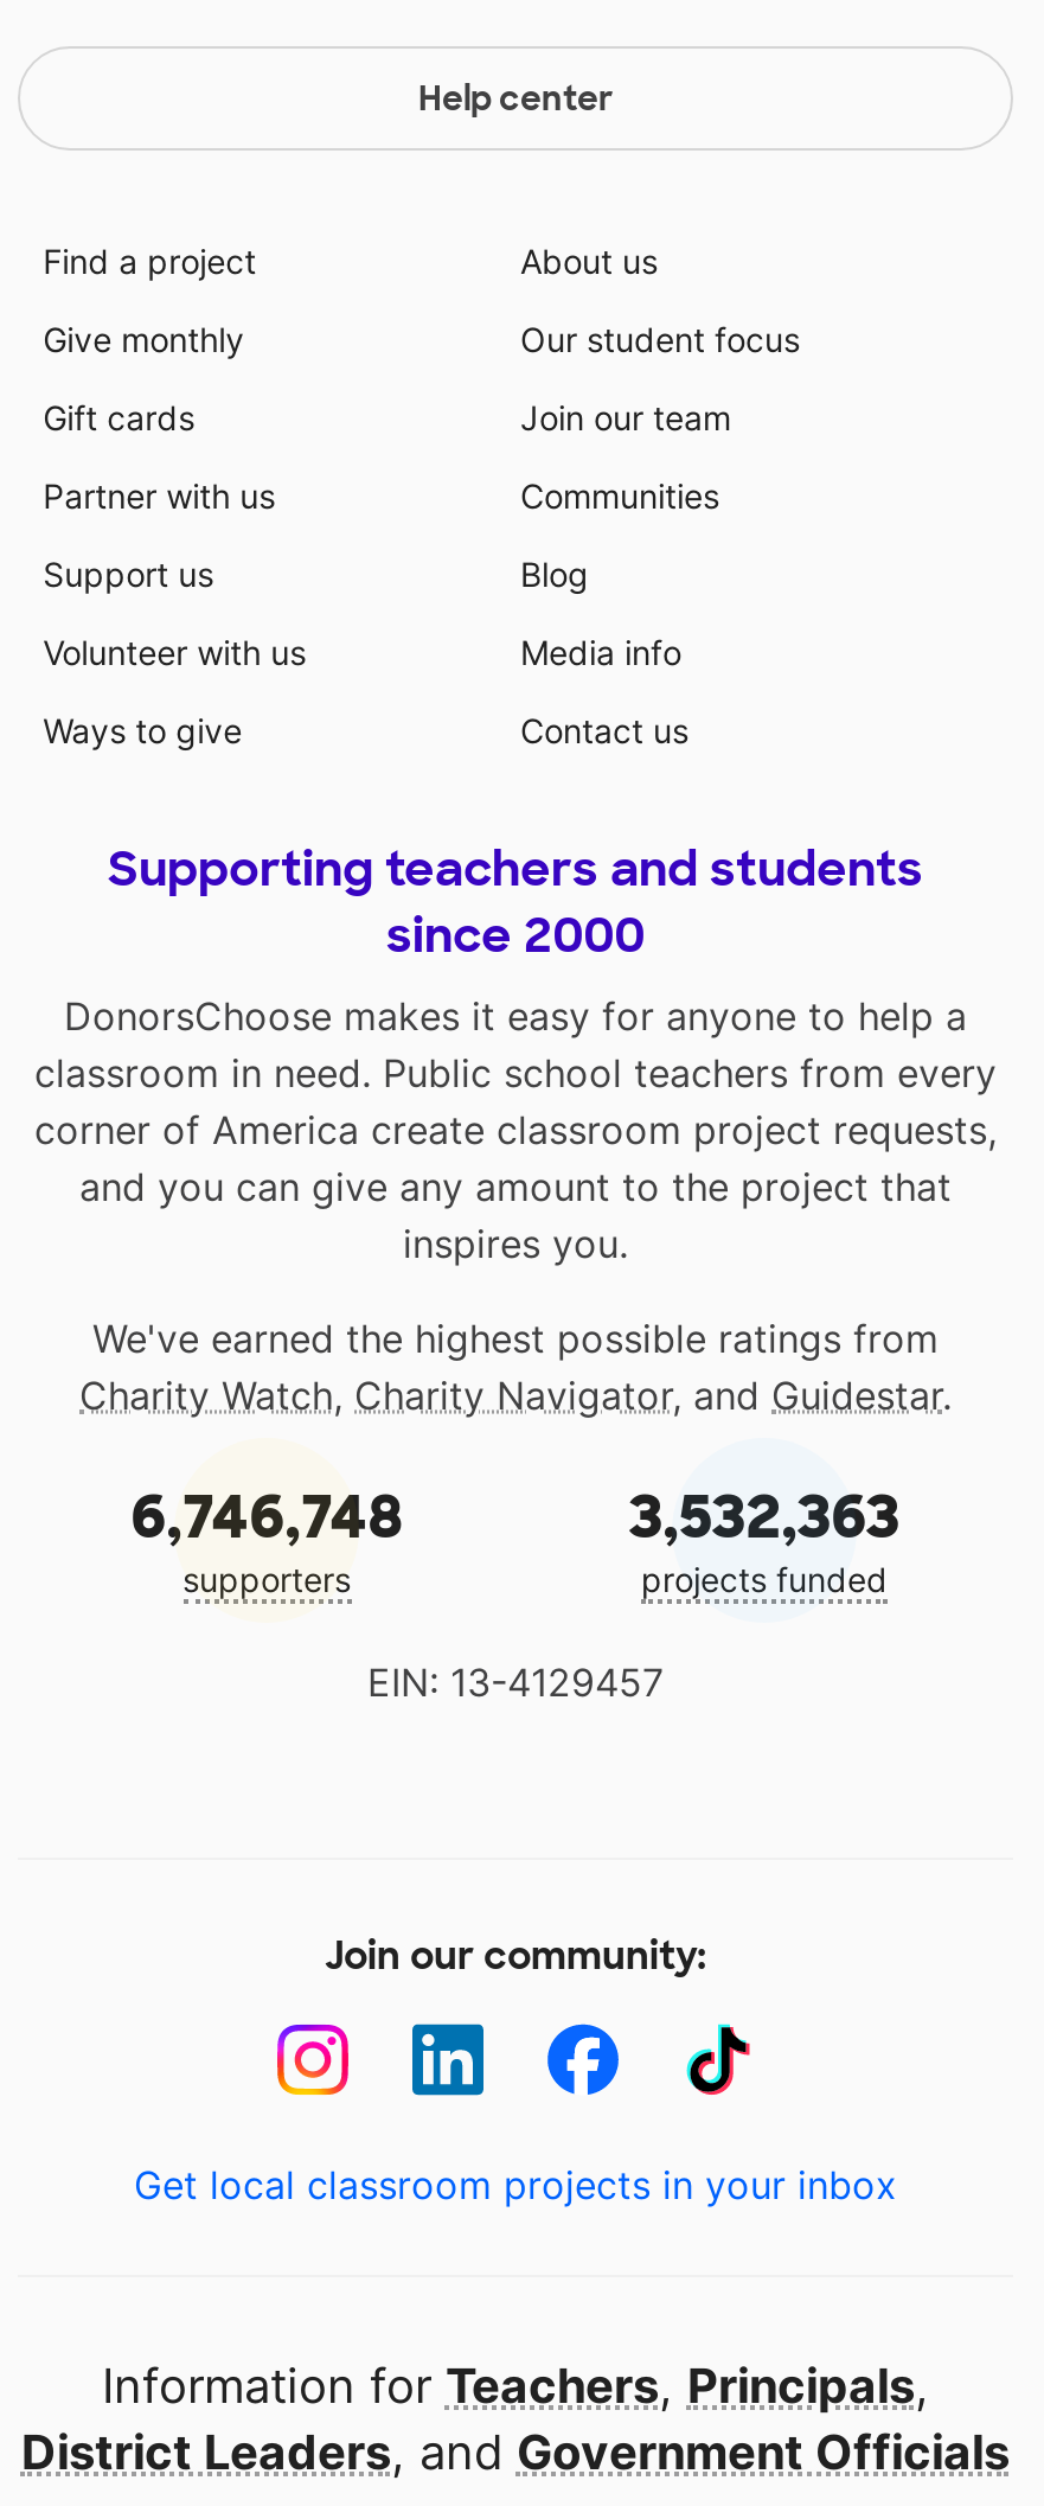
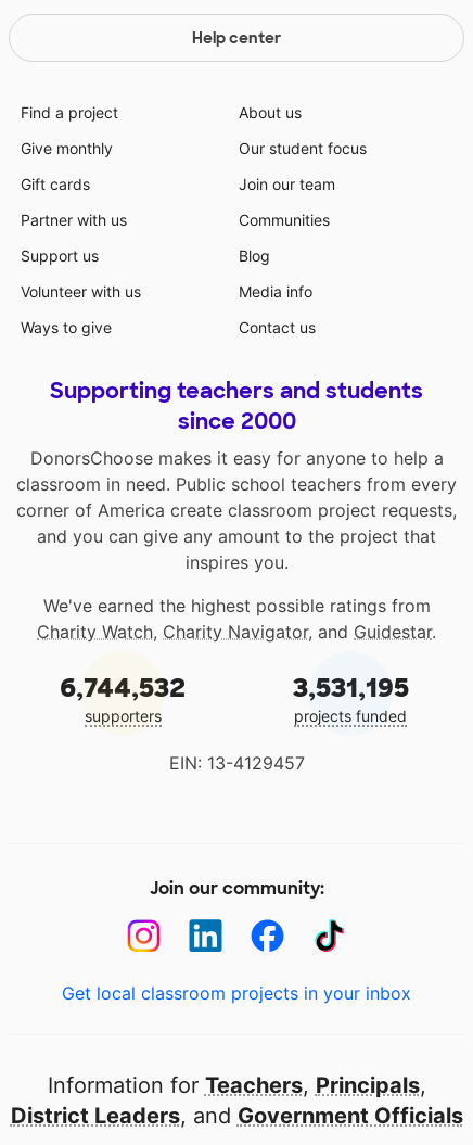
- 6,746,748
+ 6,744,532

- 3,532,363
+ 3,531,195
